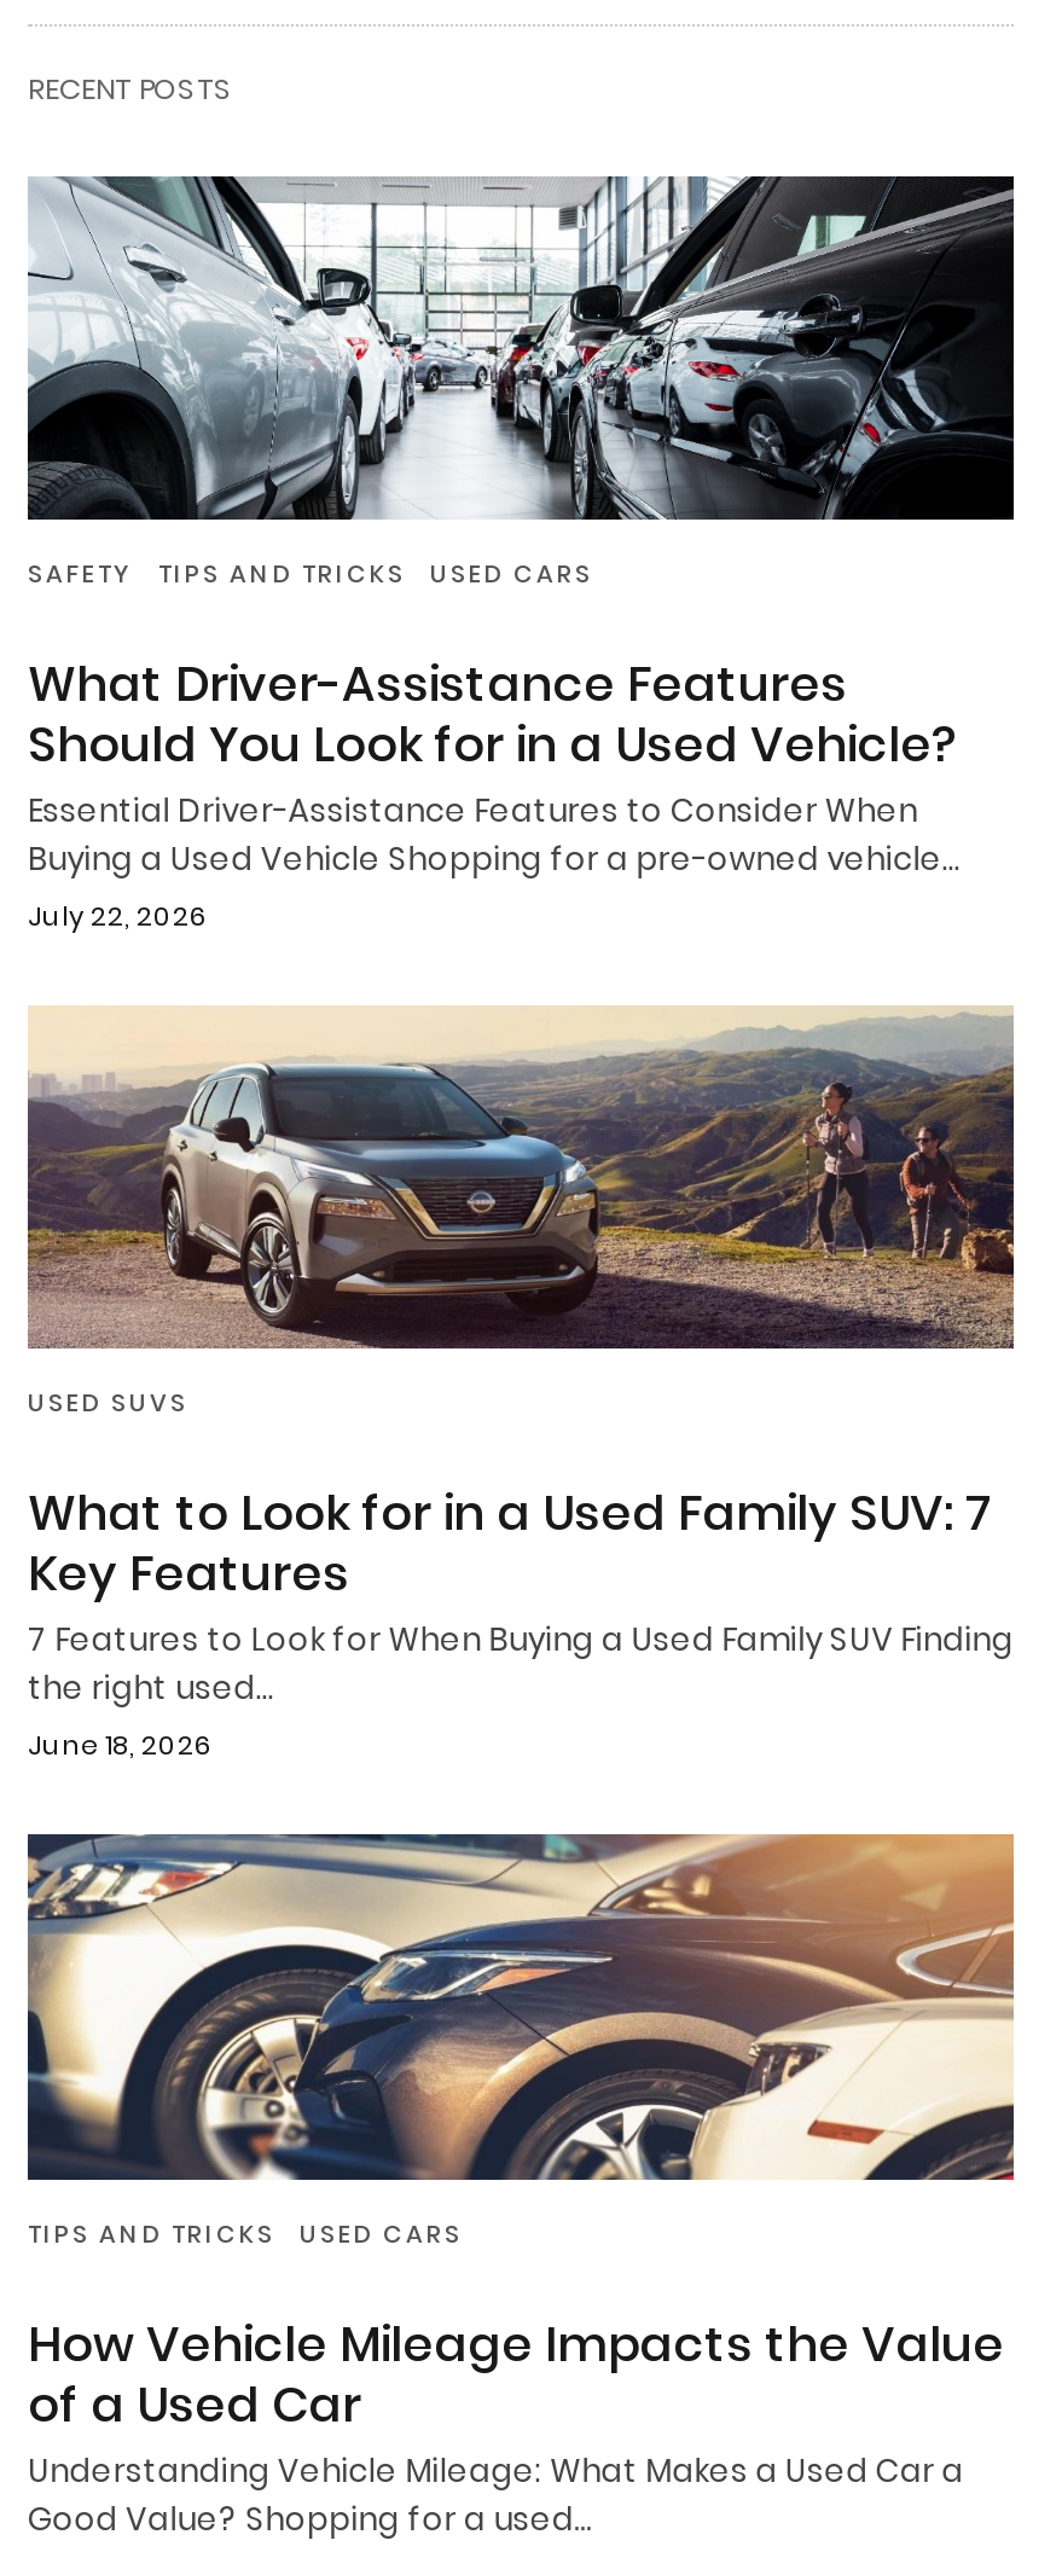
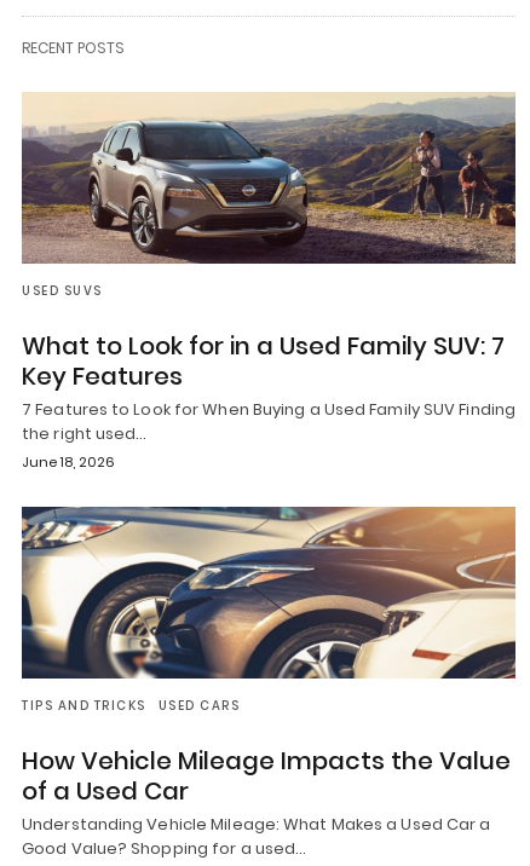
- [image]
- SAFETY
- TIPS AND TRICKS
- USED CARS
- What Driver-Assistance Features
- Should You Look for in a Used Vehicle?
- Essential Driver-Assistance Features to Consider When
- Buying a Used Vehicle Shopping for a pre-owned vehicle…
- July 22, 2026
